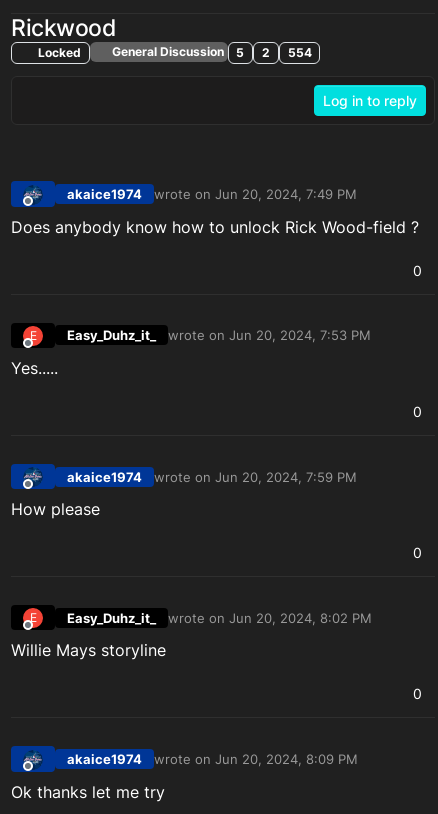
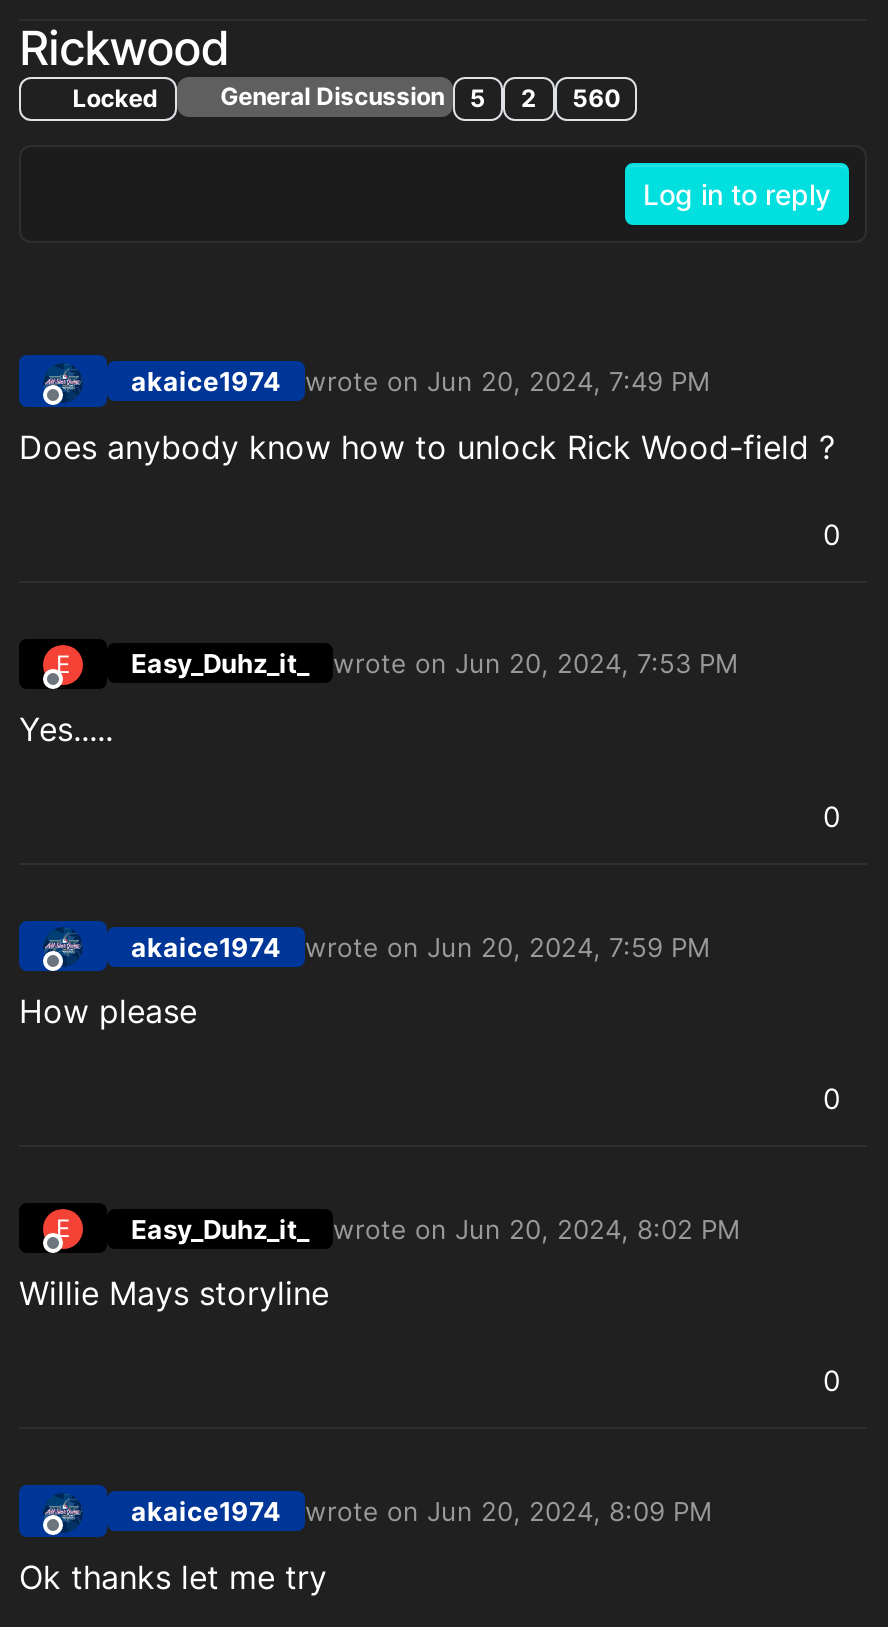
- Locked General Discussion 5 2 554
+ Locked General Discussion 5 2 560
